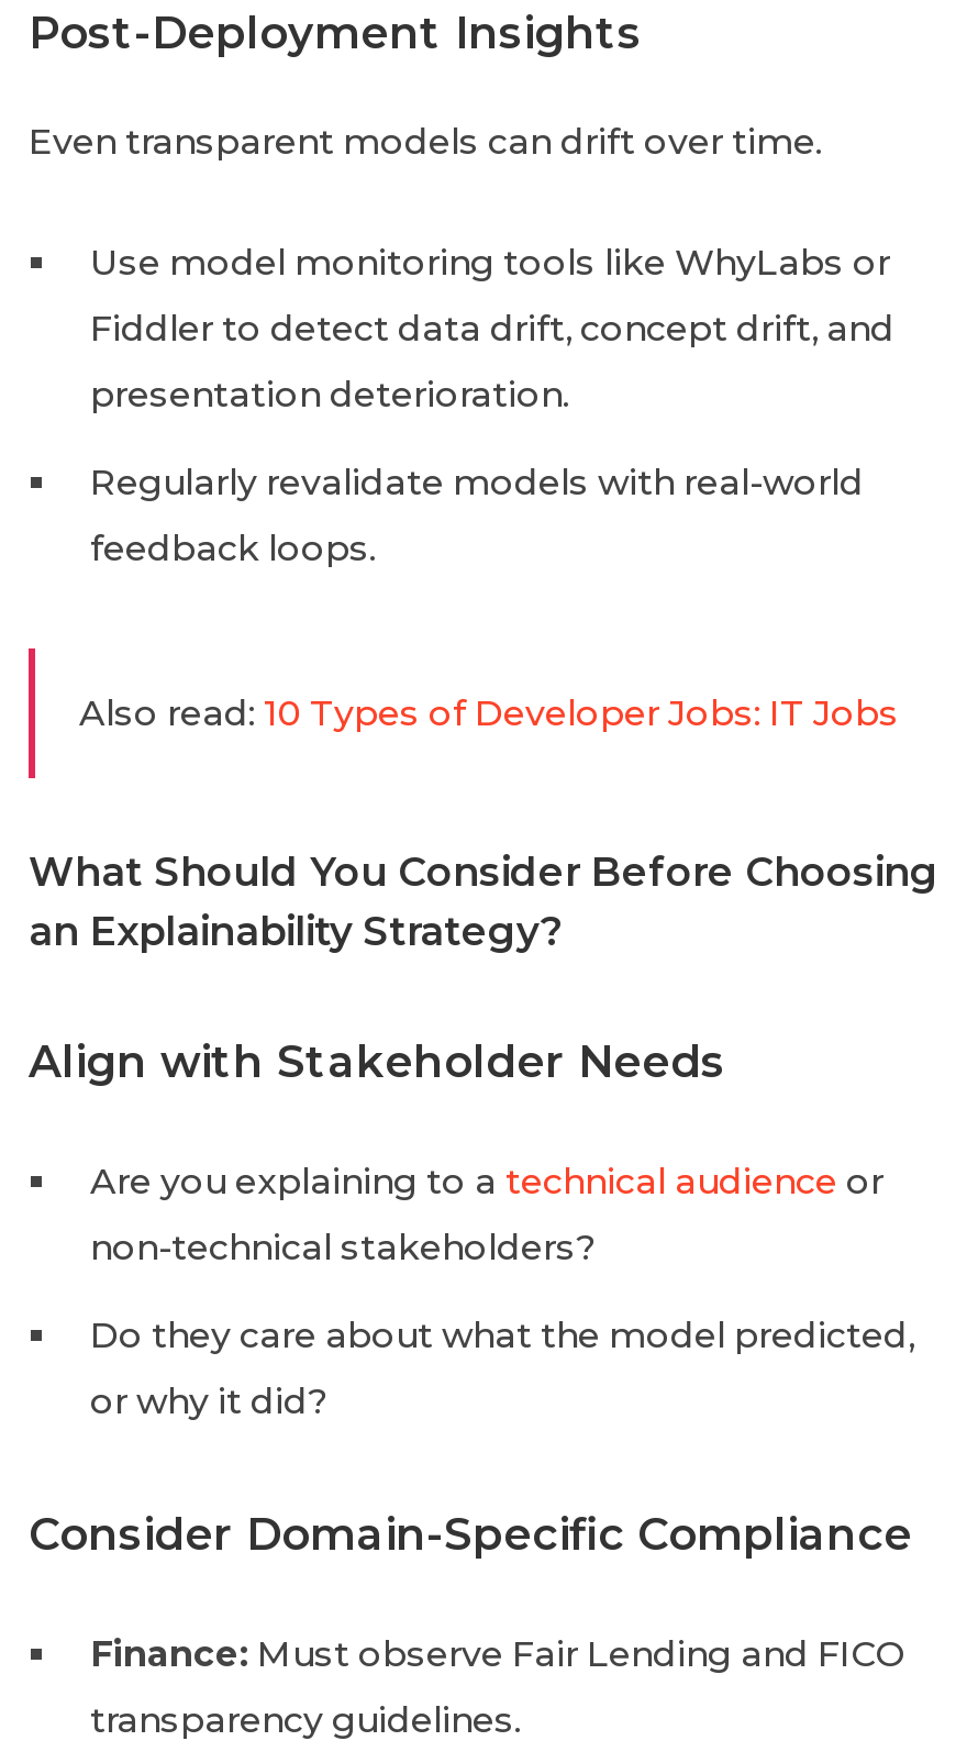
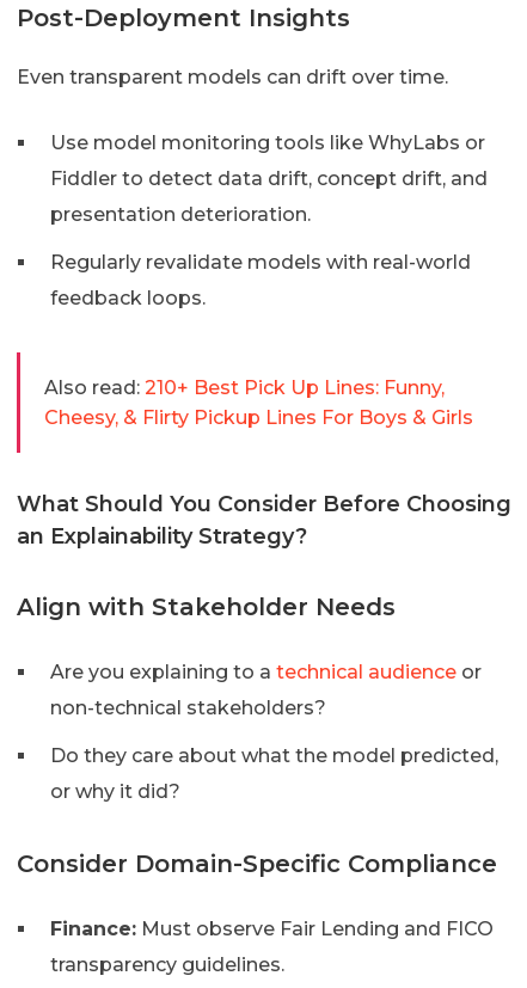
- Also read: 10 Types of Developer Jobs: IT Jobs
+ Also read: 210+ Best Pick Up Lines: Funny,
+ Cheesy, & Flirty Pickup Lines For Boys & Girls
